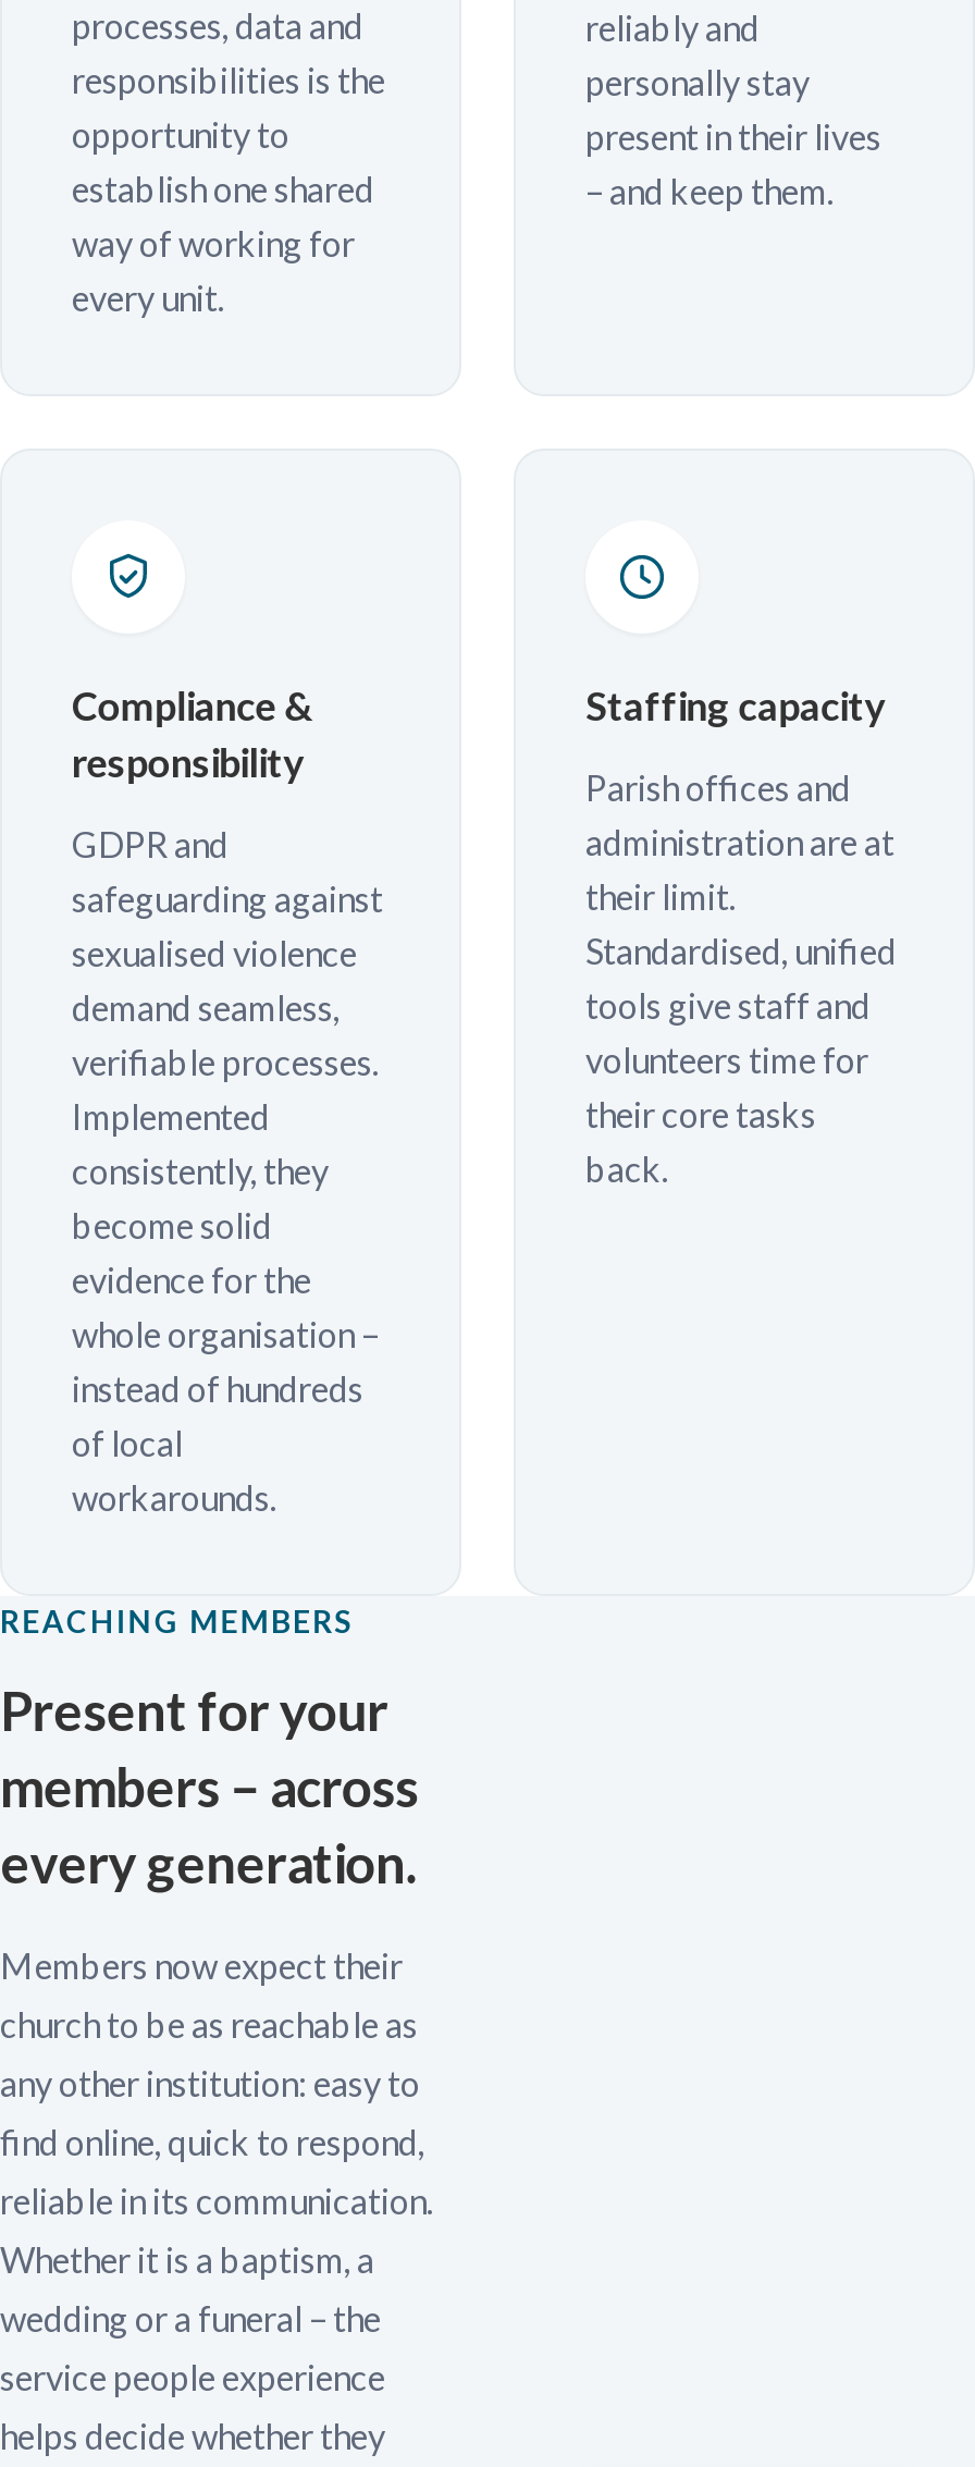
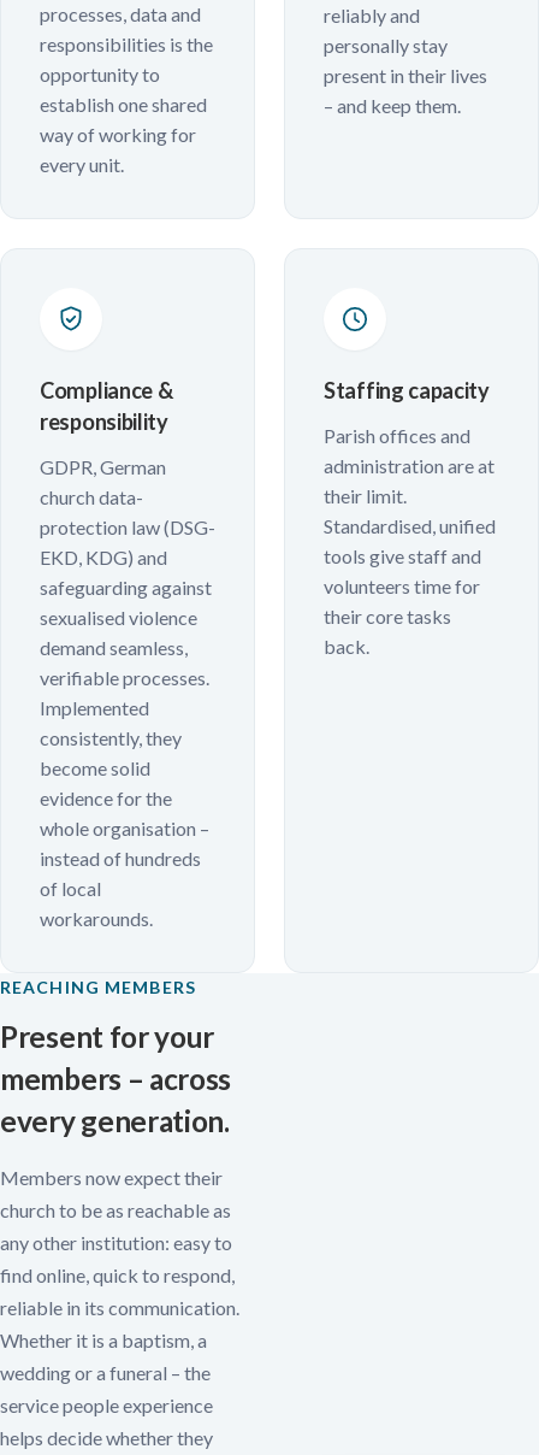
- GDPR and
+ GDPR, German
+ church data-
+ protection law (DSG-
+ EKD, KDG) and
